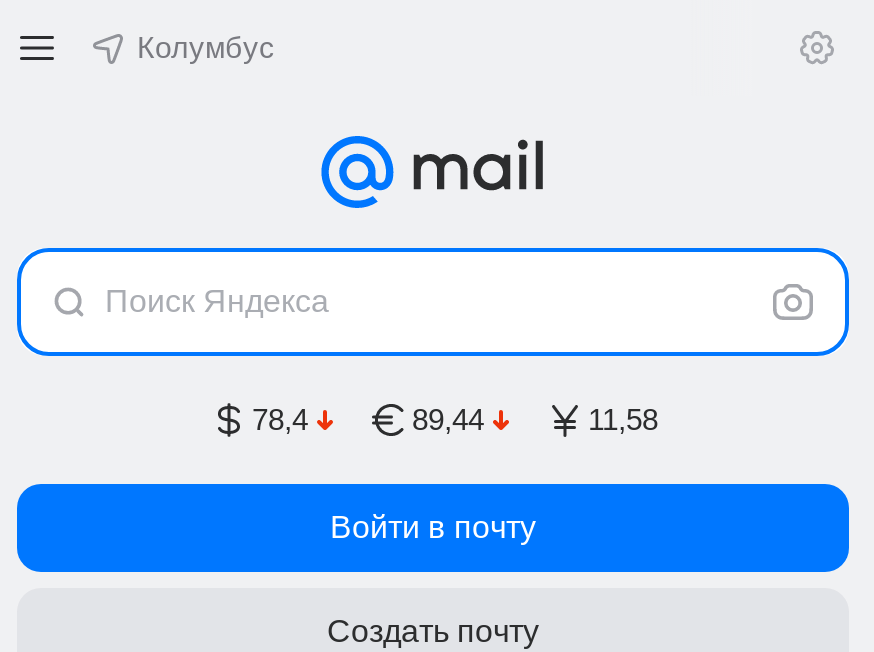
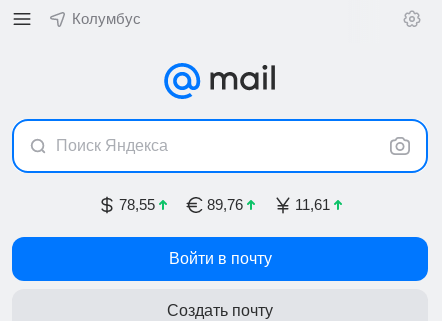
- 78,4
+ 78,55

- 89,44
+ 89,76

- 11,58
+ 11,61
